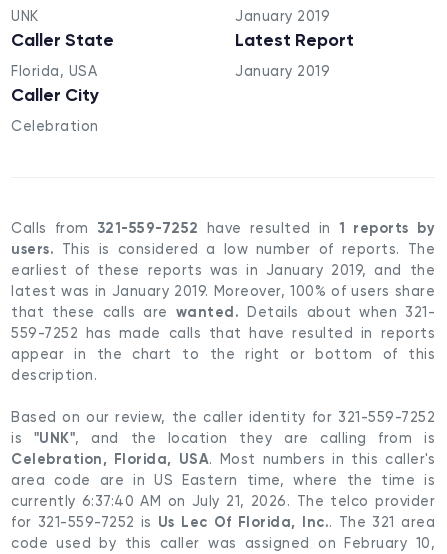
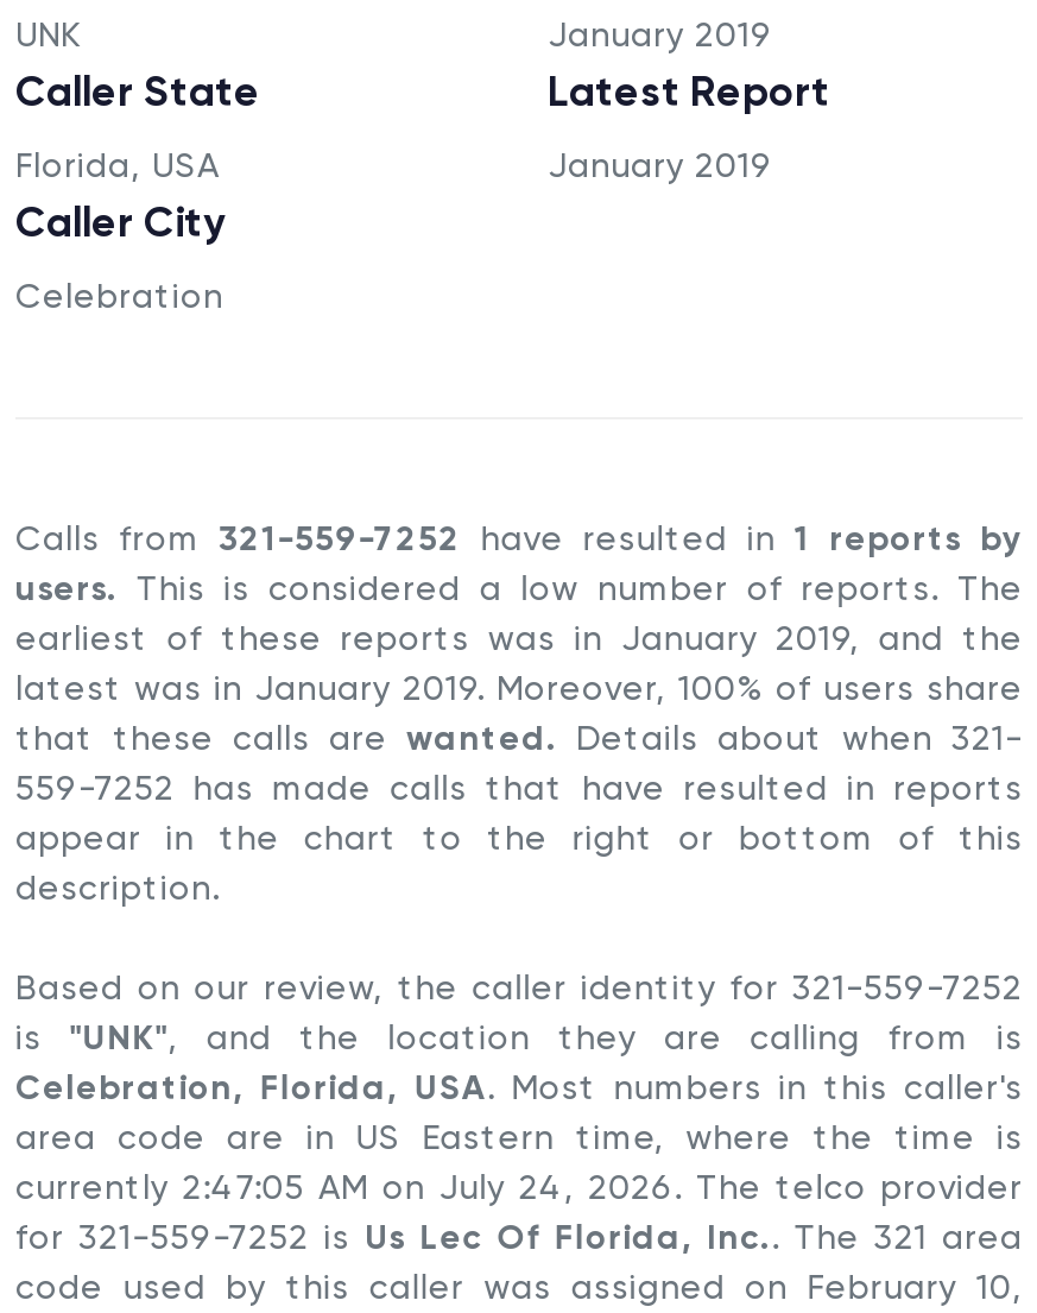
- currently 6:37:40 AM on July 21, 2026. The telco provider
+ currently 2:47:05 AM on July 24, 2026. The telco provider
